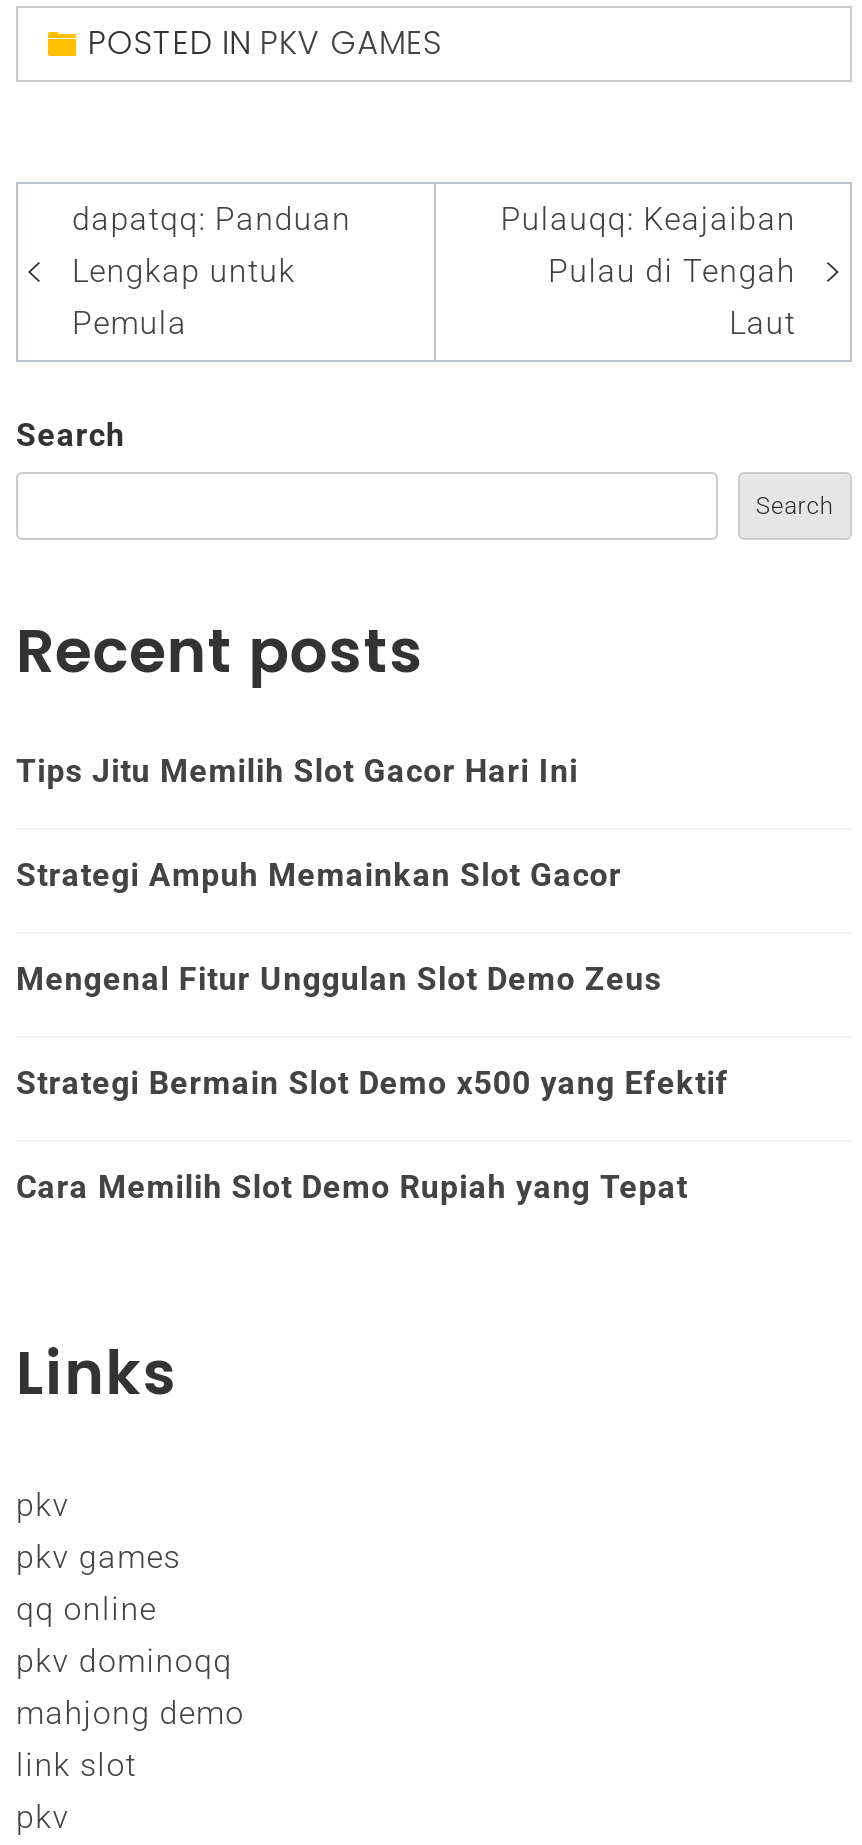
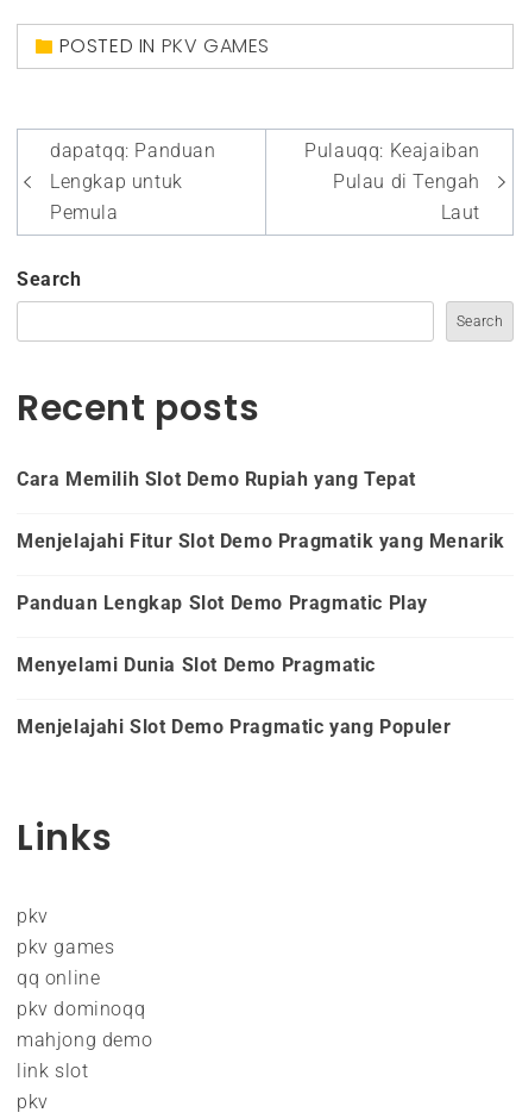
- Tips Jitu Memilih Slot Gacor Hari Ini
- Strategi Ampuh Memainkan Slot Gacor
- Mengenal Fitur Unggulan Slot Demo Zeus
- Strategi Bermain Slot Demo x500 yang Efektif

moved up: Cara Memilih Slot Demo Rupiah yang Tepat

+ Menjelajahi Fitur Slot Demo Pragmatik yang Menarik
+ Panduan Lengkap Slot Demo Pragmatic Play
+ Menyelami Dunia Slot Demo Pragmatic
+ Menjelajahi Slot Demo Pragmatic yang Populer
